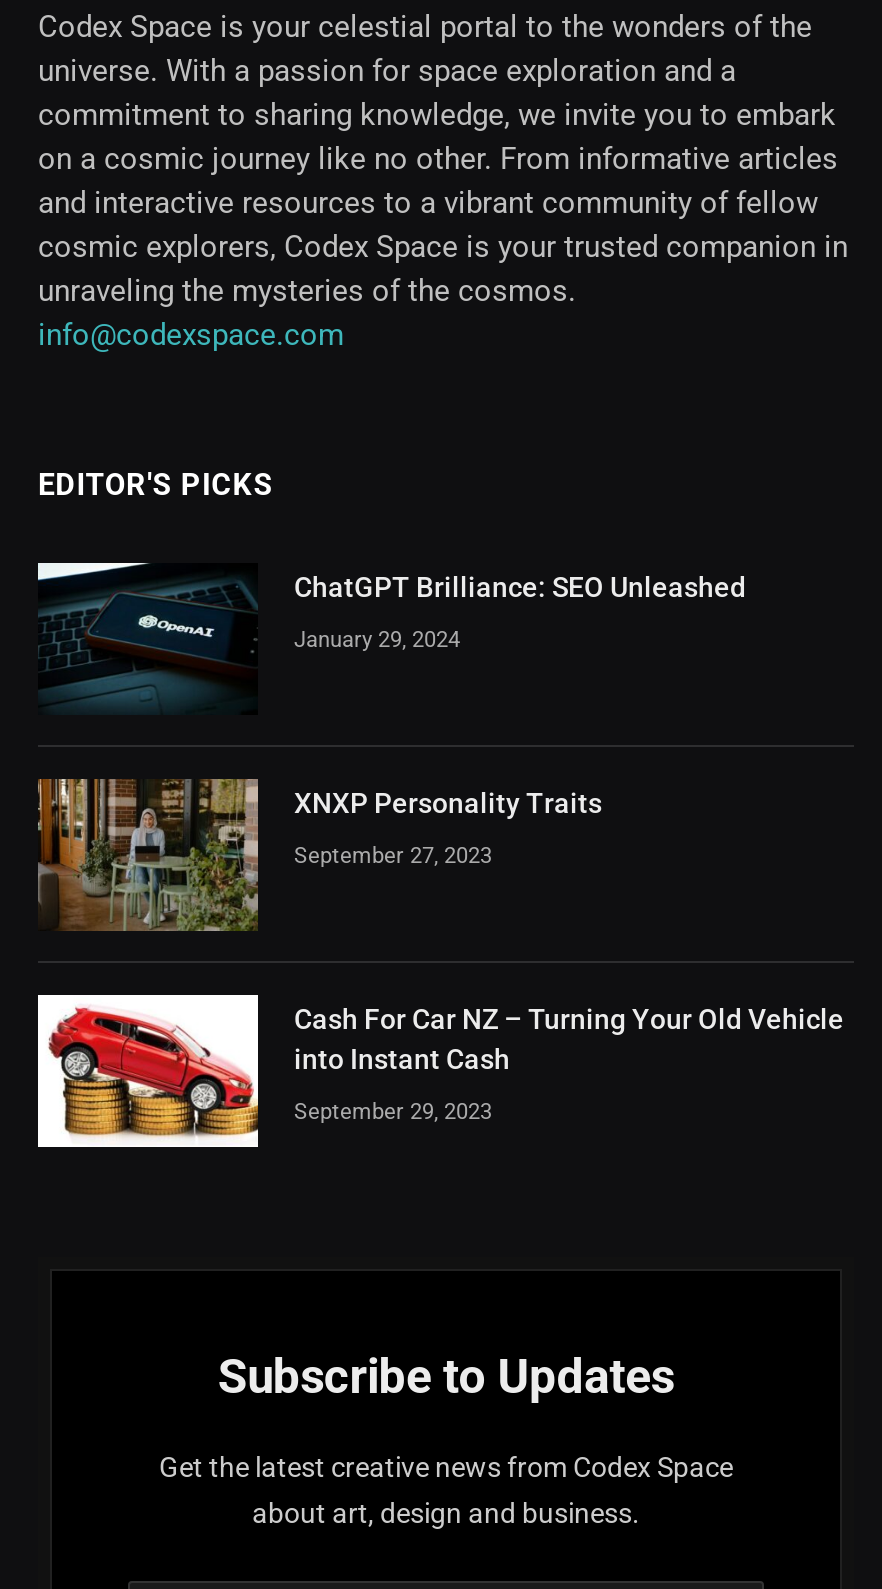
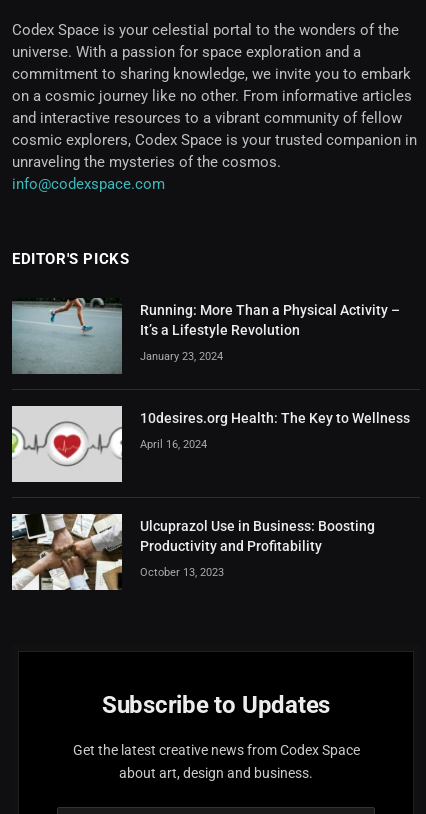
- [image]
- ChatGPT Brilliance: SEO Unleashed
+ [image]
+ Running: More Than a Physical Activity –
+ It’s a Lifestyle Revolution

- January 29, 2024
+ January 23, 2024

- [image]
- XNXP Personality Traits
+ [image]
+ 10desires.org Health: The Key to Wellness

- September 27, 2023
+ April 16, 2024

- [image]
- Cash For Car NZ – Turning Your Old Vehicle
- into Instant Cash
+ [image]
+ Ulcuprazol Use in Business: Boosting
+ Productivity and Profitability

- September 29, 2023
+ October 13, 2023
